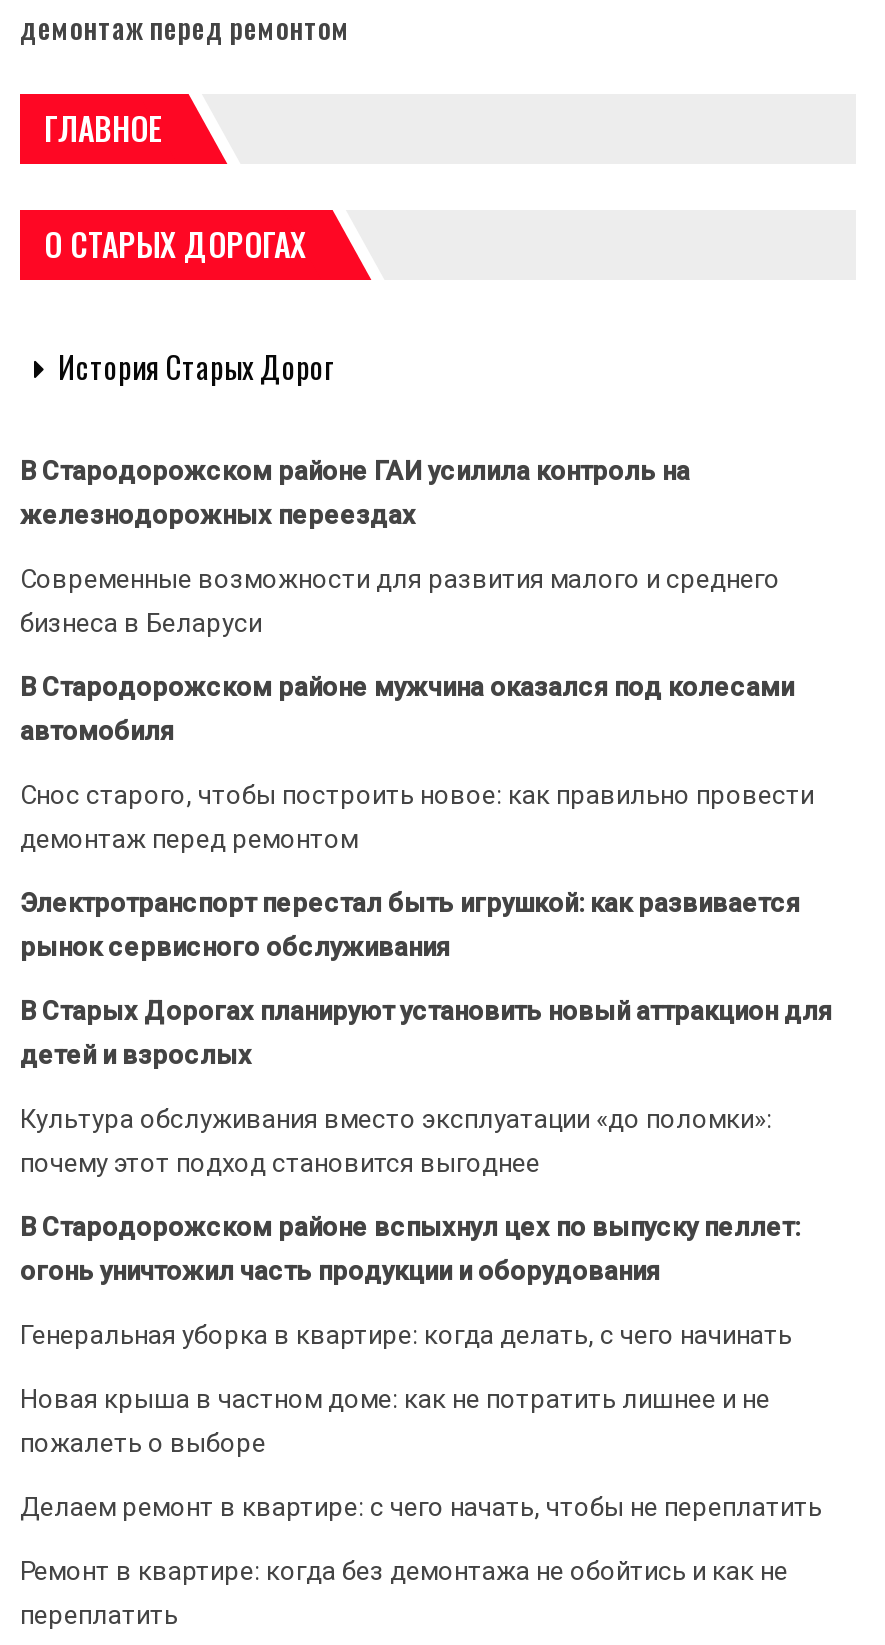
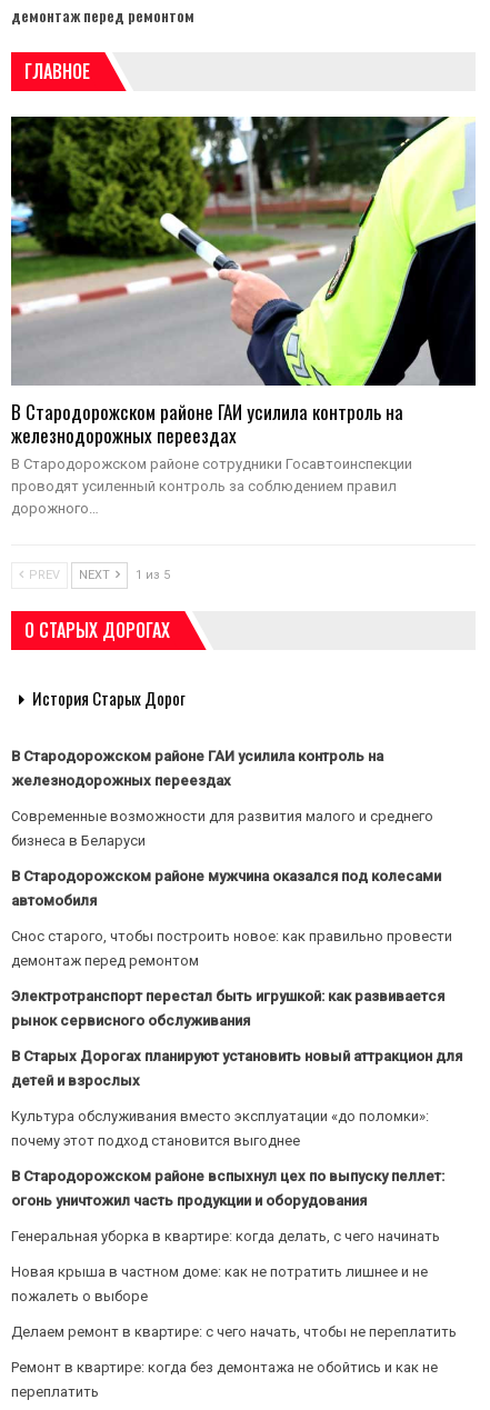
+ [image]
+ В Стародорожском районе ГАИ усилила контроль на
+ железнодорожных переездах
+ В Стародорожском районе сотрудники Госавтоинспекции
+ проводят усиленный контроль за соблюдением правил
+ дорожного…

+ PREV
+ NEXT
+ 1 из 5
